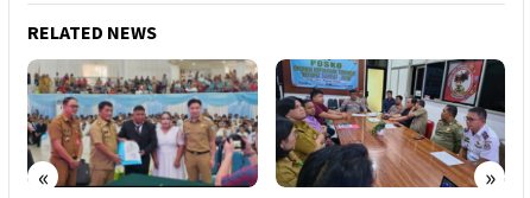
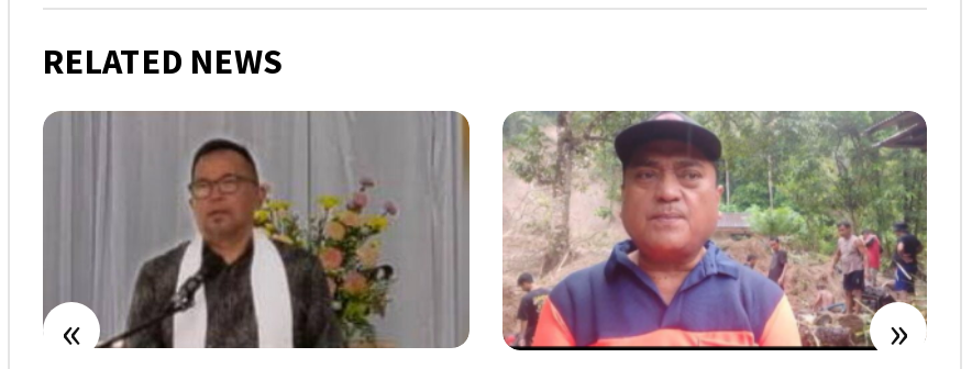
- [image]
+ [image]

- [image]
+ [image]
